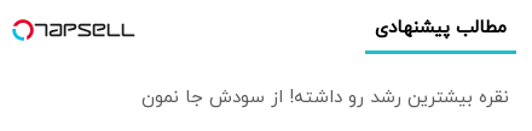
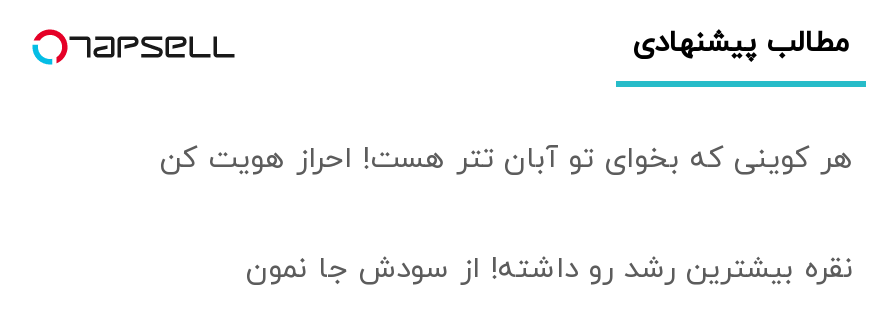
+ هر کوینی که بخوای تو آبان تتر هست! احراز هویت کن
